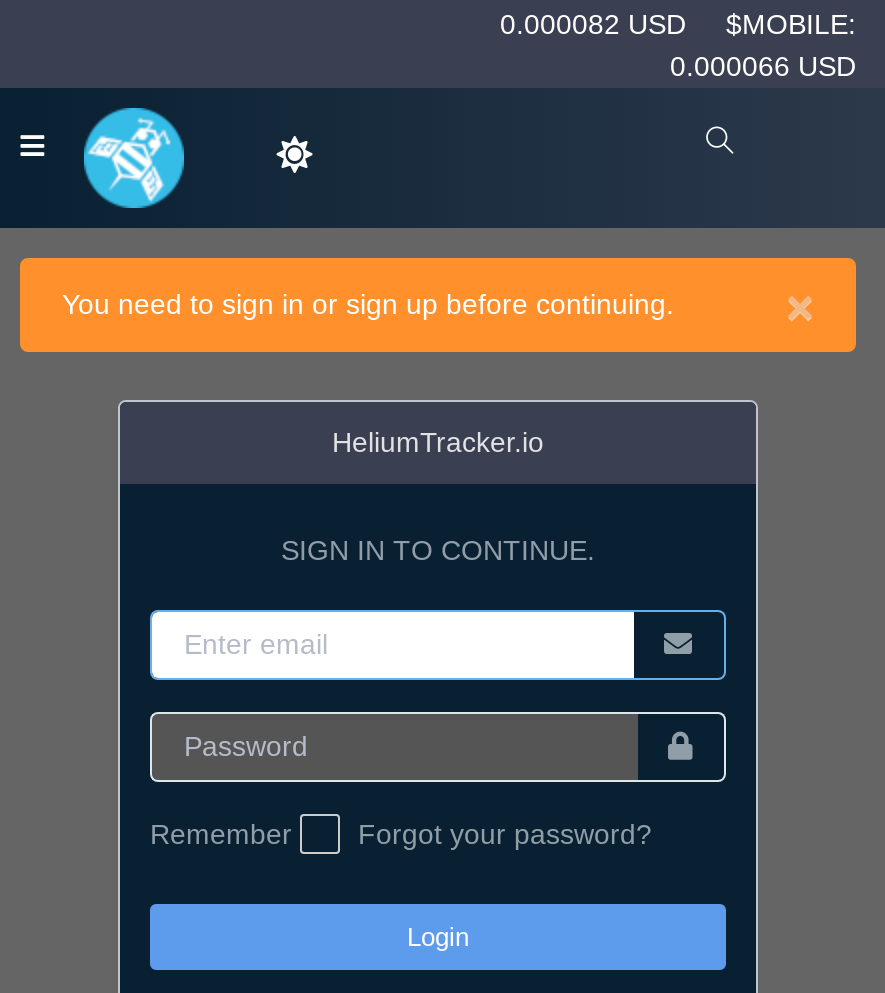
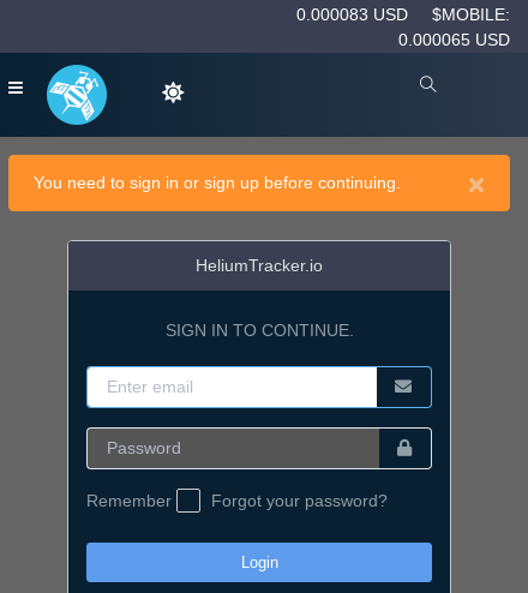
- 0.000082 USD $MOBILE:
+ 0.000083 USD $MOBILE:

- 0.000066 USD
+ 0.000065 USD
